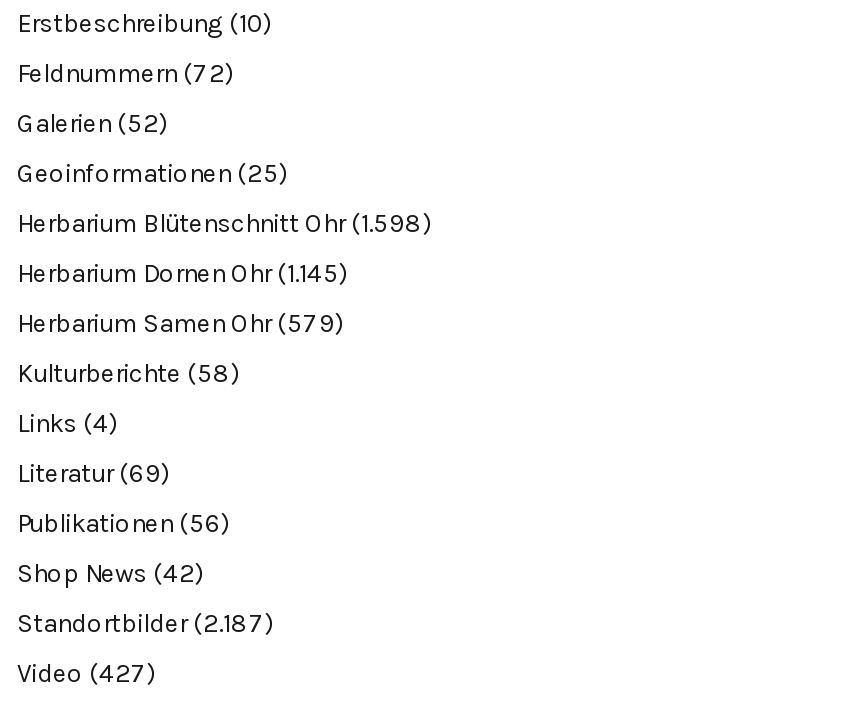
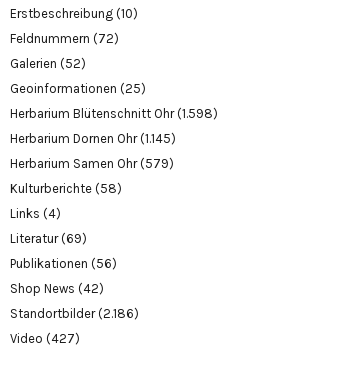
- Standortbilder (2.187)
+ Standortbilder (2.186)
